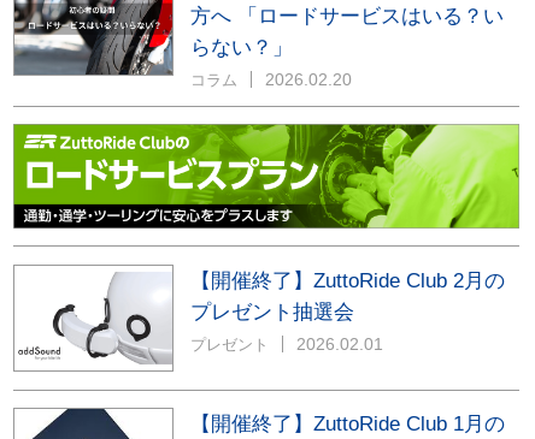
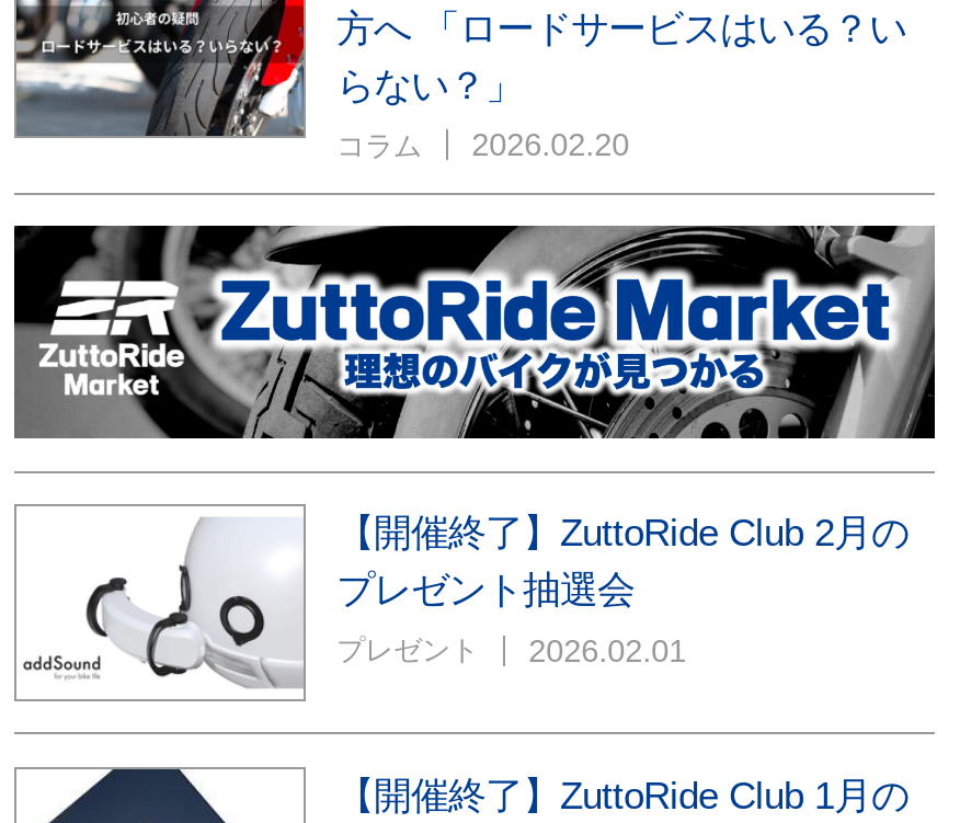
- [image]
+ [image]
